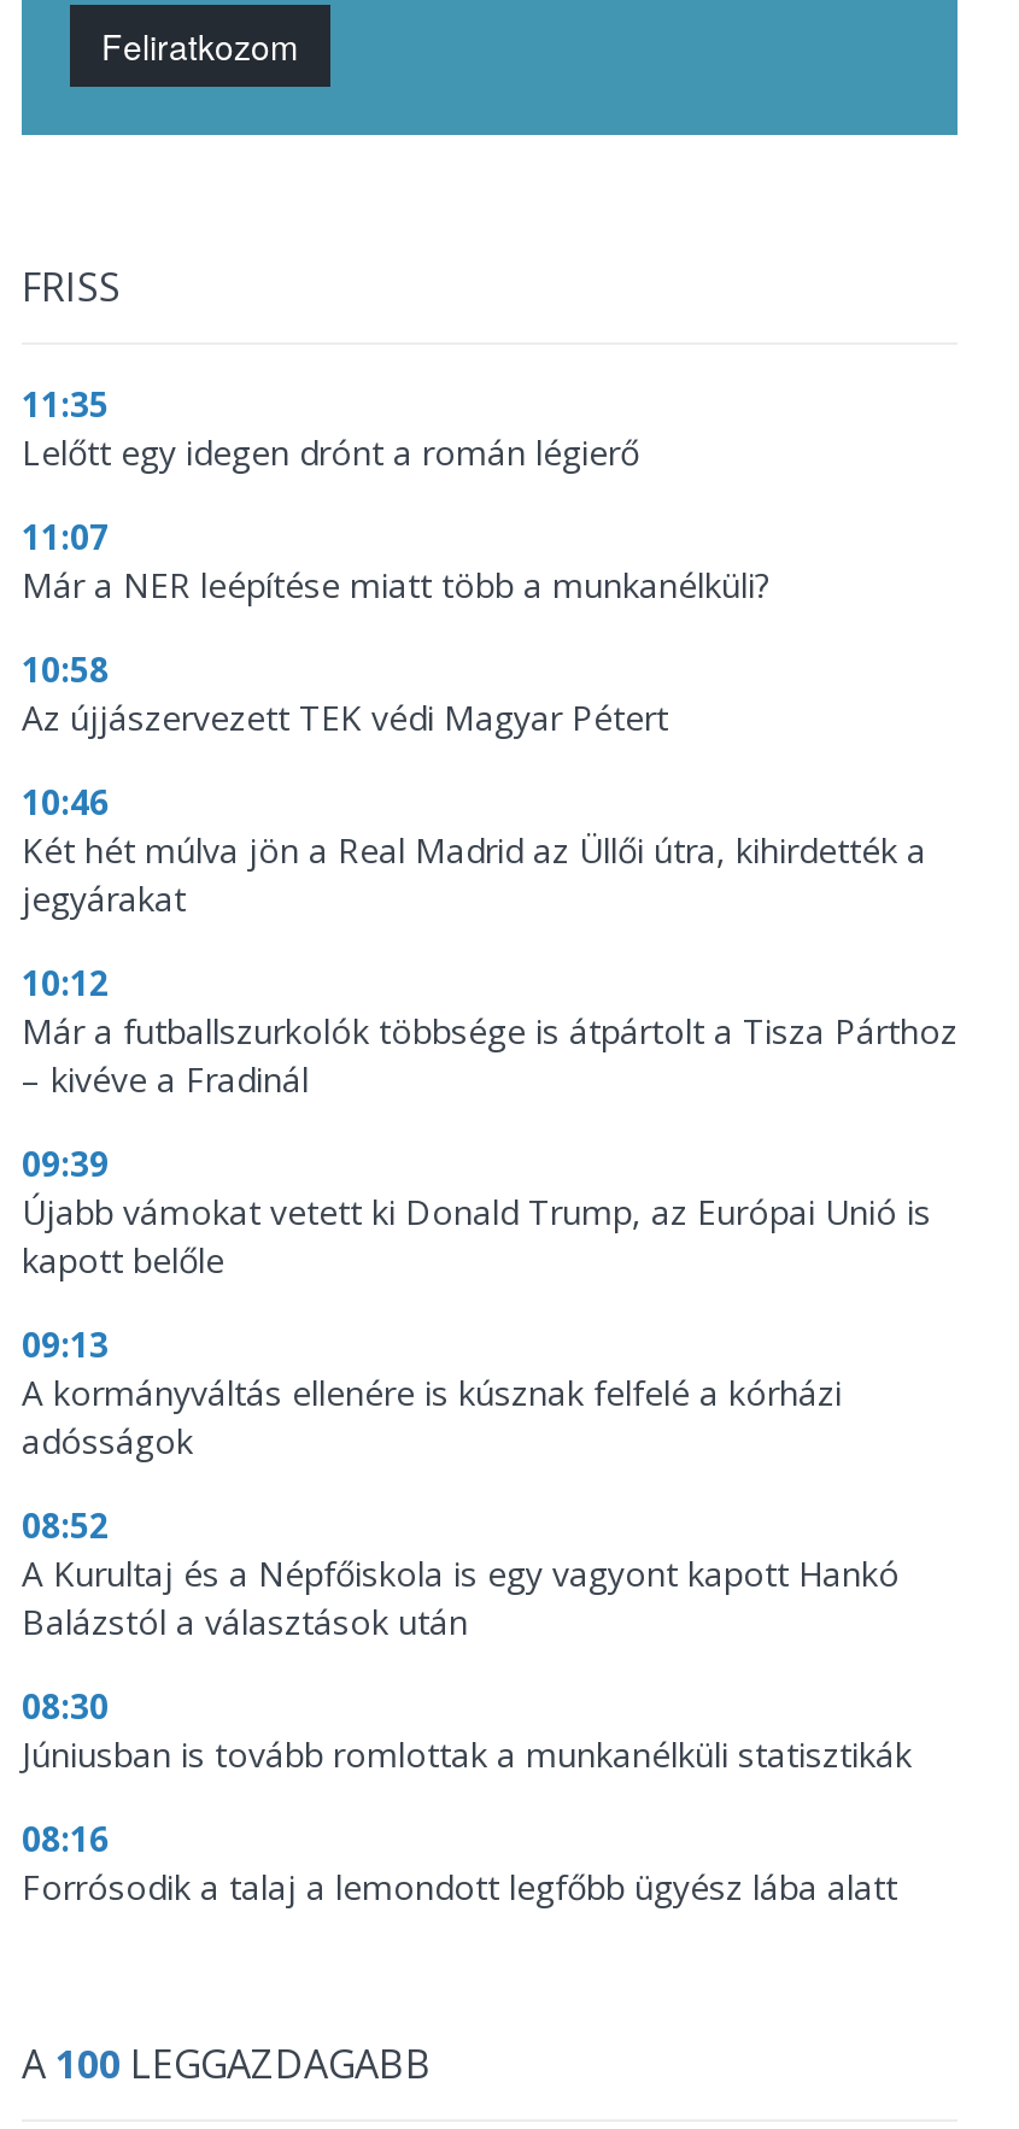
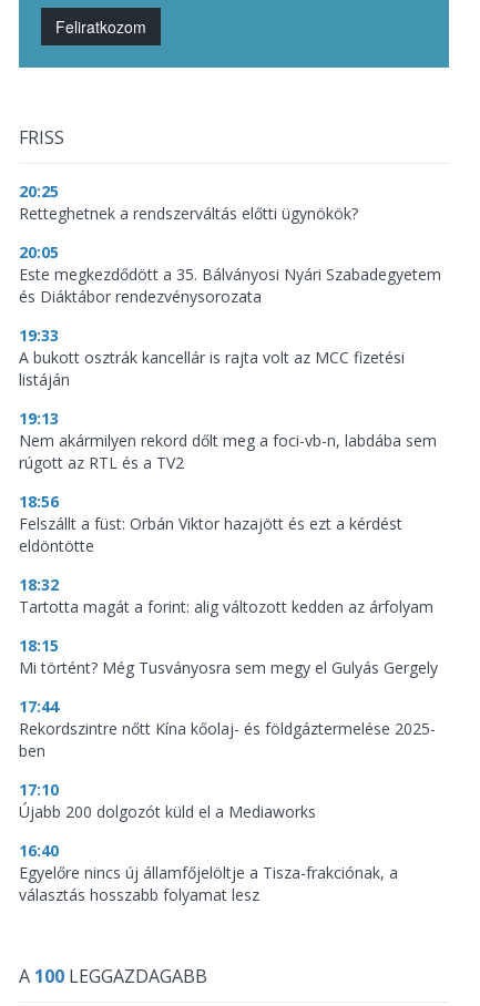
- 11:35
- Lelőtt egy idegen drónt a román légierő
+ 20:25
+ Retteghetnek a rendszerváltás előtti ügynökök?

- 11:07
- Már a NER leépítése miatt több a munkanélküli?
+ 20:05
+ Este megkezdődött a 35. Bálványosi Nyári Szabadegyetem
+ és Diáktábor rendezvénysorozata

- 10:58
- Az újjászervezett TEK védi Magyar Pétert
+ 19:33
+ A bukott osztrák kancellár is rajta volt az MCC fizetési
+ listáján

- 10:46
- Két hét múlva jön a Real Madrid az Üllői útra, kihirdették a
- jegyárakat
+ 19:13
+ Nem akármilyen rekord dőlt meg a foci-vb-n, labdába sem
+ rúgott az RTL és a TV2

- 10:12
- Már a futballszurkolók többsége is átpártolt a Tisza Párthoz
- – kivéve a Fradinál
+ 18:56
+ Felszállt a füst: Orbán Viktor hazajött és ezt a kérdést
+ eldöntötte

- 09:39
- Újabb vámokat vetett ki Donald Trump, az Európai Unió is
- kapott belőle
+ 18:32
+ Tartotta magát a forint: alig változott kedden az árfolyam

- 09:13
- A kormányváltás ellenére is kúsznak felfelé a kórházi
- adósságok
+ 18:15
+ Mi történt? Még Tusványosra sem megy el Gulyás Gergely

- 08:52
- A Kurultaj és a Népfőiskola is egy vagyont kapott Hankó
- Balázstól a választások után
+ 17:44
+ Rekordszintre nőtt Kína kőolaj- és földgáztermelése 2025-
+ ben

- 08:30
- Júniusban is tovább romlottak a munkanélküli statisztikák
+ 17:10
+ Újabb 200 dolgozót küld el a Mediaworks

- 08:16
- Forrósodik a talaj a lemondott legfőbb ügyész lába alatt
+ 16:40
+ Egyelőre nincs új államfőjelöltje a Tisza-frakciónak, a
+ választás hosszabb folyamat lesz
